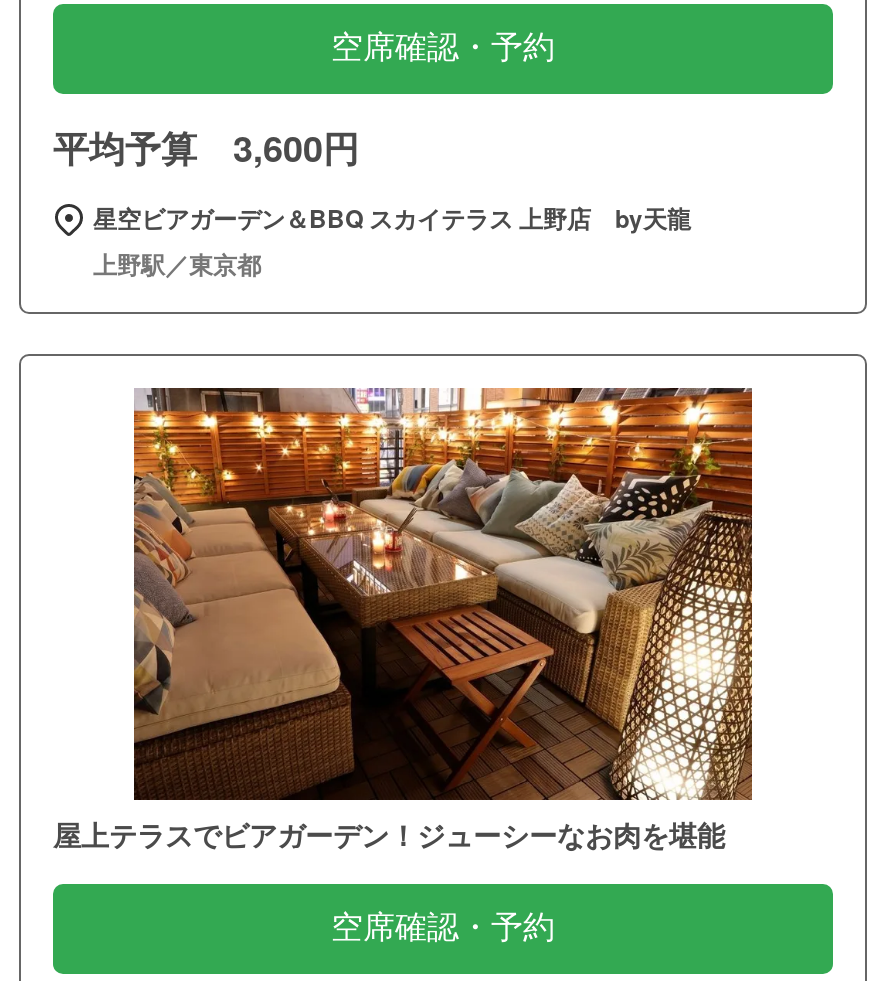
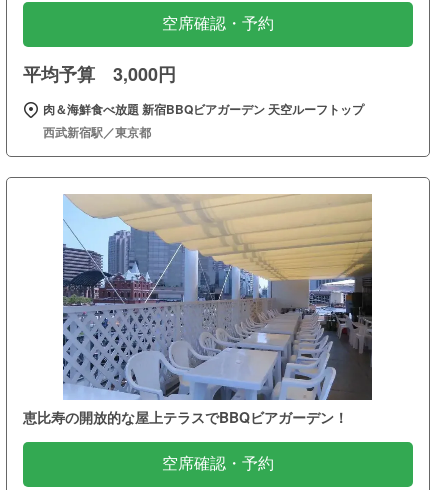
- 平均予算 3,600円
+ 平均予算 3,000円

- 星空ビアガーデン＆BBQ スカイテラス 上野店 by天龍
- 上野駅／東京都
+ 肉＆海鮮食べ放題 新宿BBQビアガーデン 天空ルーフトップ
+ 西武新宿駅／東京都

- [image]
- 屋上テラスでビアガーデン！ジューシーなお肉を堪能
+ [image]
+ 恵比寿の開放的な屋上テラスでBBQビアガーデン！
